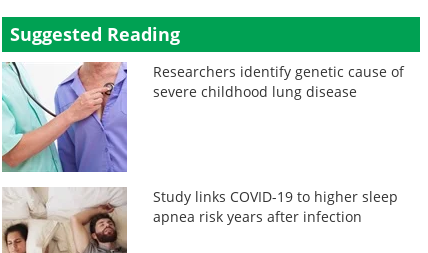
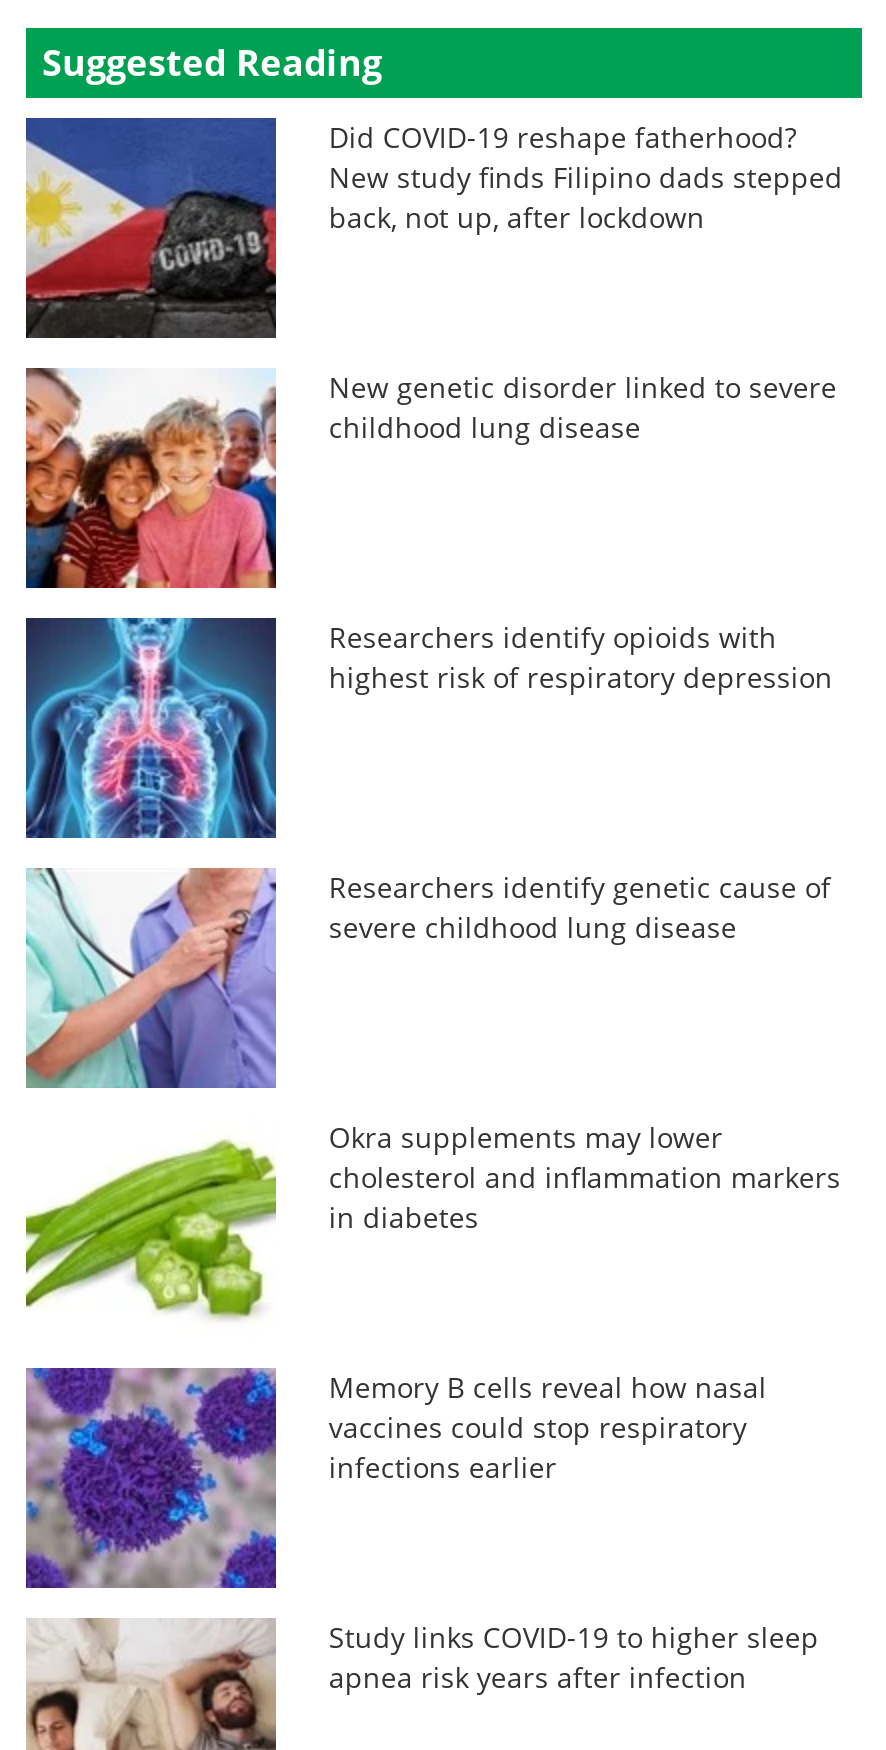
+ [image]
+ Did COVID-19 reshape fatherhood?
+ New study finds Filipino dads stepped
+ back, not up, after lockdown

+ [image]
+ New genetic disorder linked to severe
+ childhood lung disease

+ [image]
+ Researchers identify opioids with
+ highest risk of respiratory depression

+ [image]
+ Okra supplements may lower
+ cholesterol and inflammation markers
+ in diabetes

+ [image]
+ Memory B cells reveal how nasal
+ vaccines could stop respiratory
+ infections earlier
